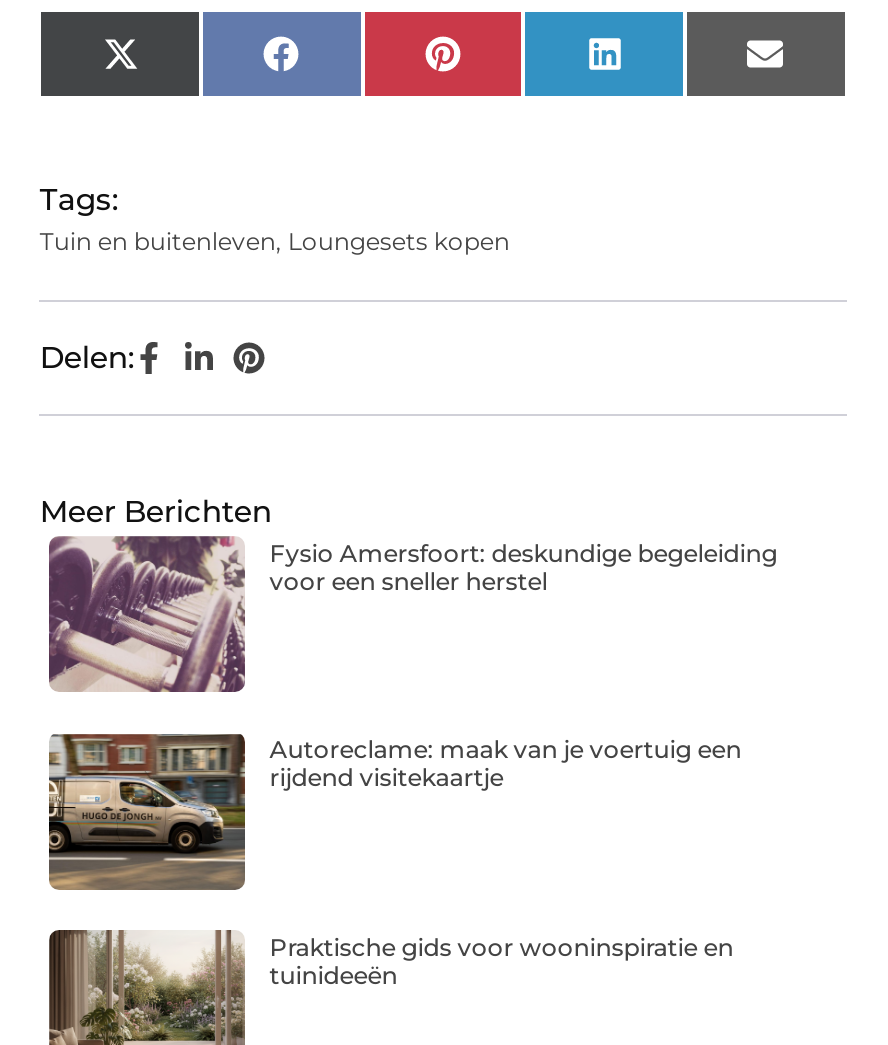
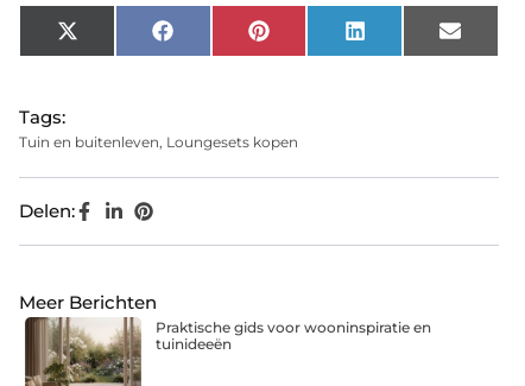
- [image]
- Fysio Amersfoort: deskundige begeleiding
- voor een sneller herstel

- [image]
- Autoreclame: maak van je voertuig een
- rijdend visitekaartje
